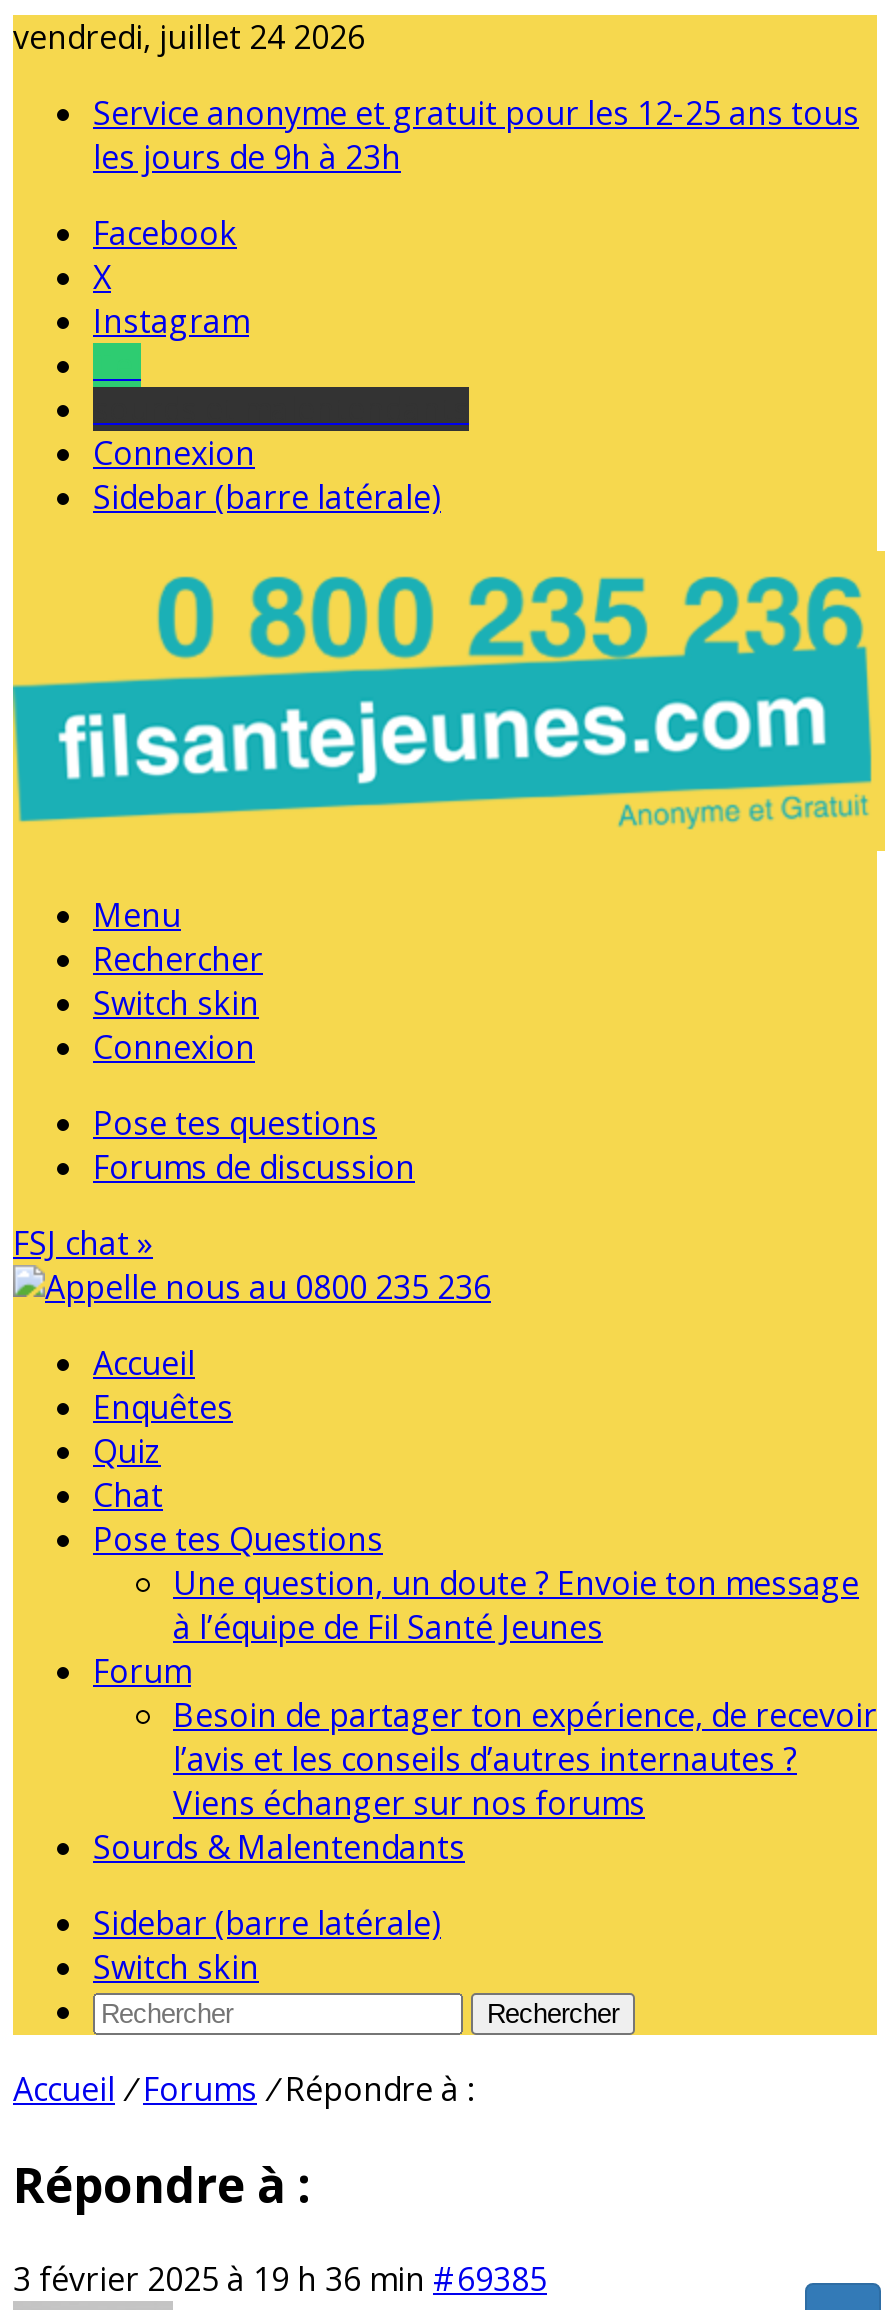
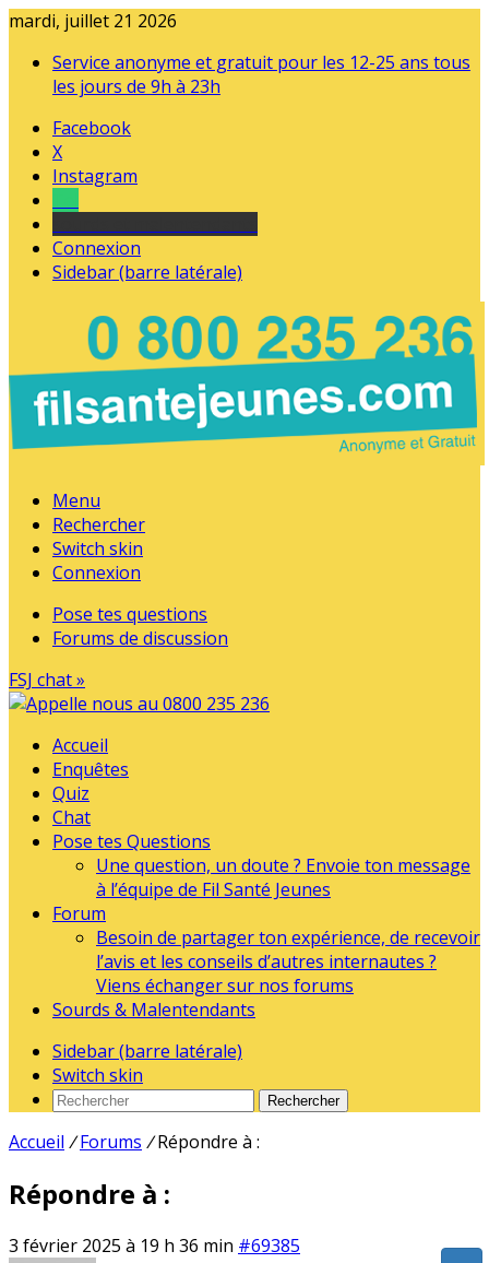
- vendredi, juillet 24 2026
+ mardi, juillet 21 2026
